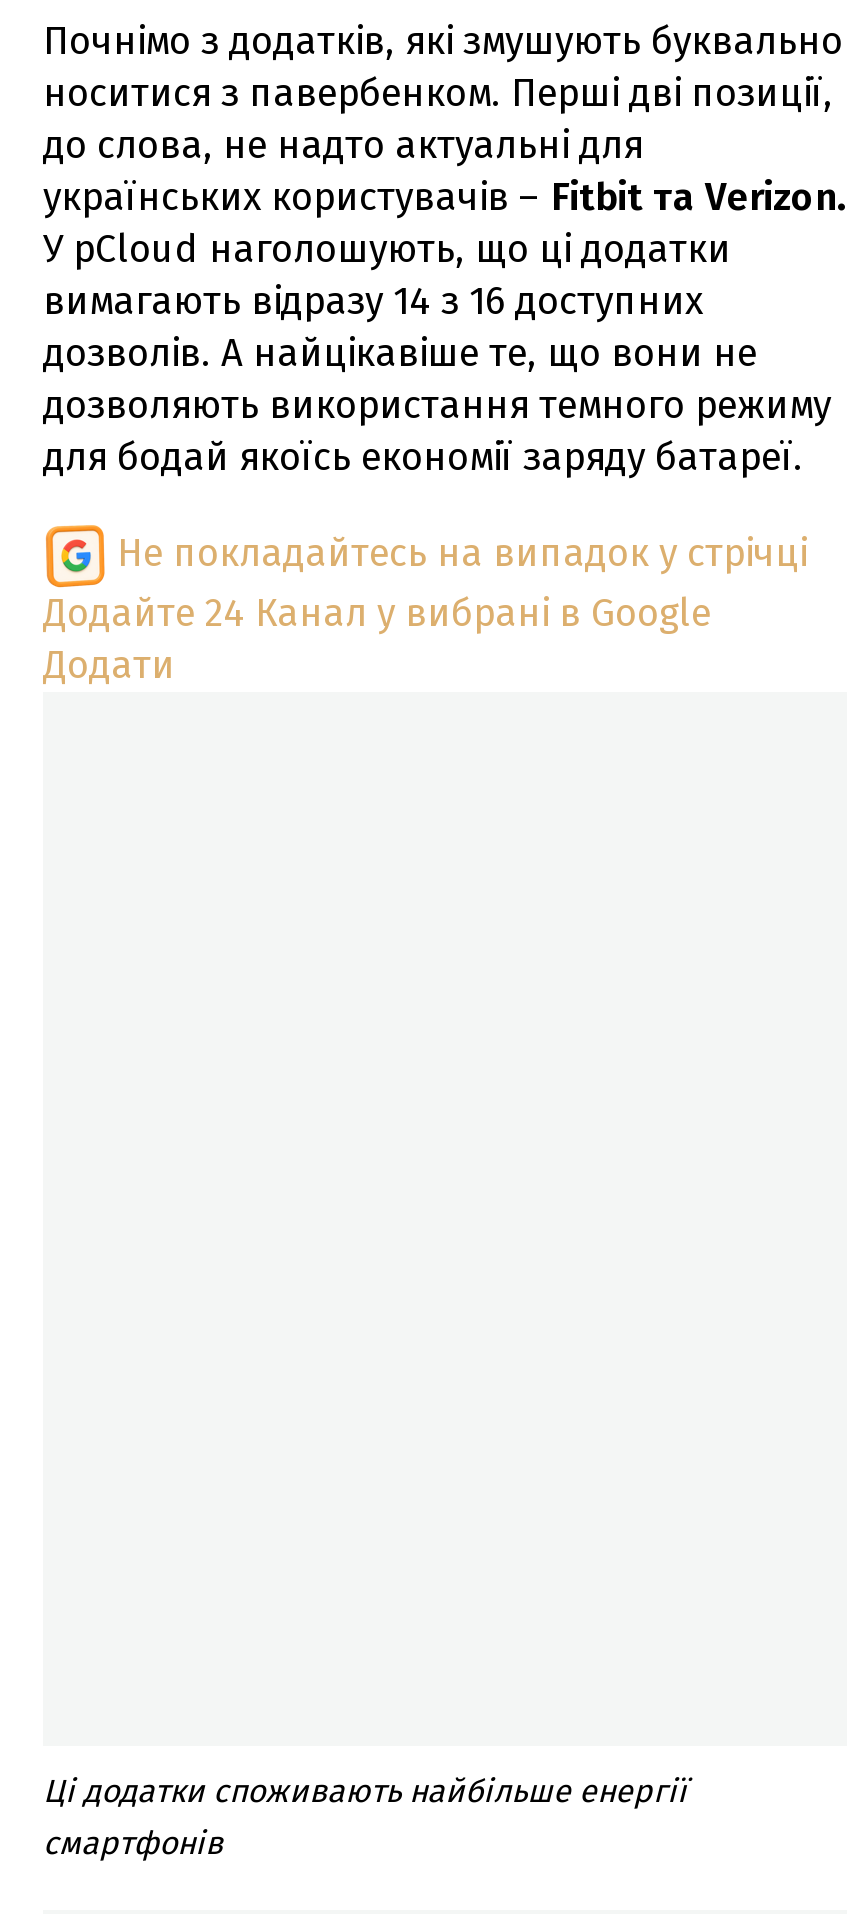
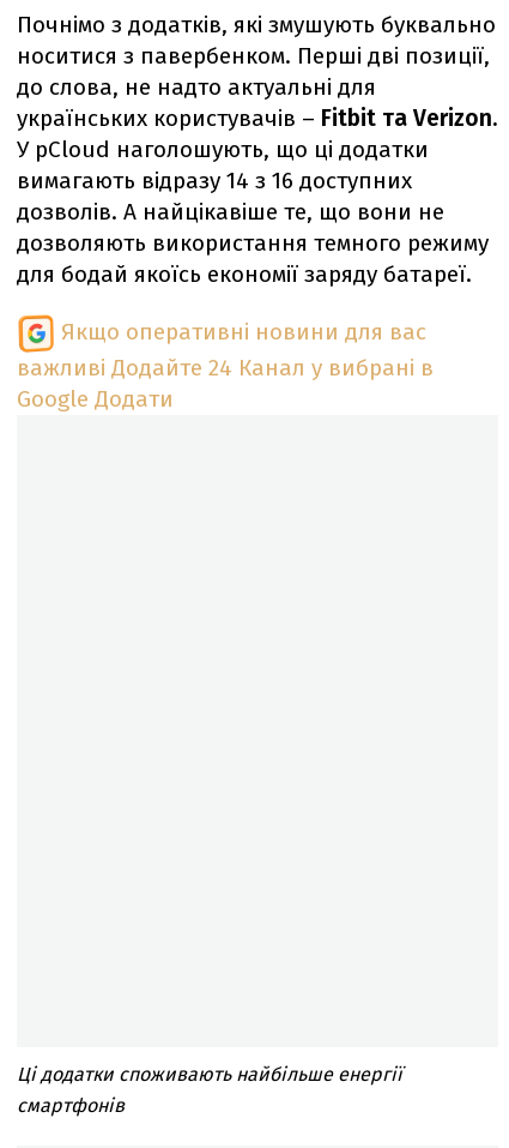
- Не покладайтесь на випадок у стрічці
- Додайте 24 Канал у вибрані в Google
- Додати
+ Якщо оперативні новини для вас
+ важливі Додайте 24 Канал у вибрані в
+ Google Додати
